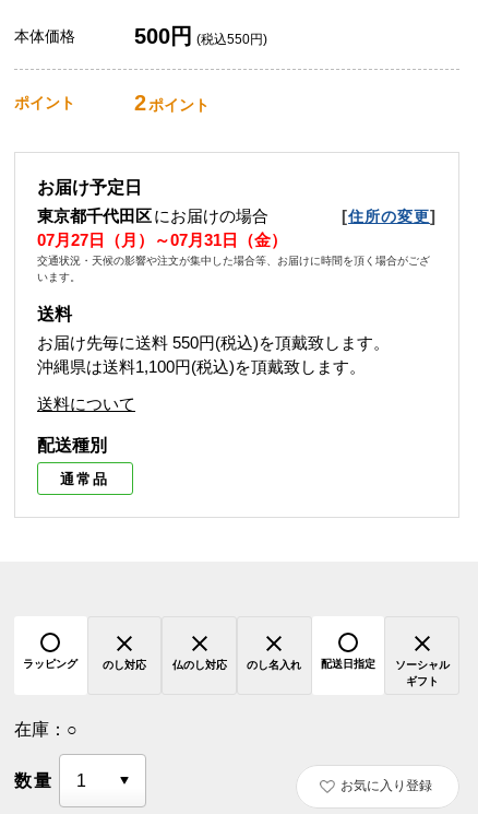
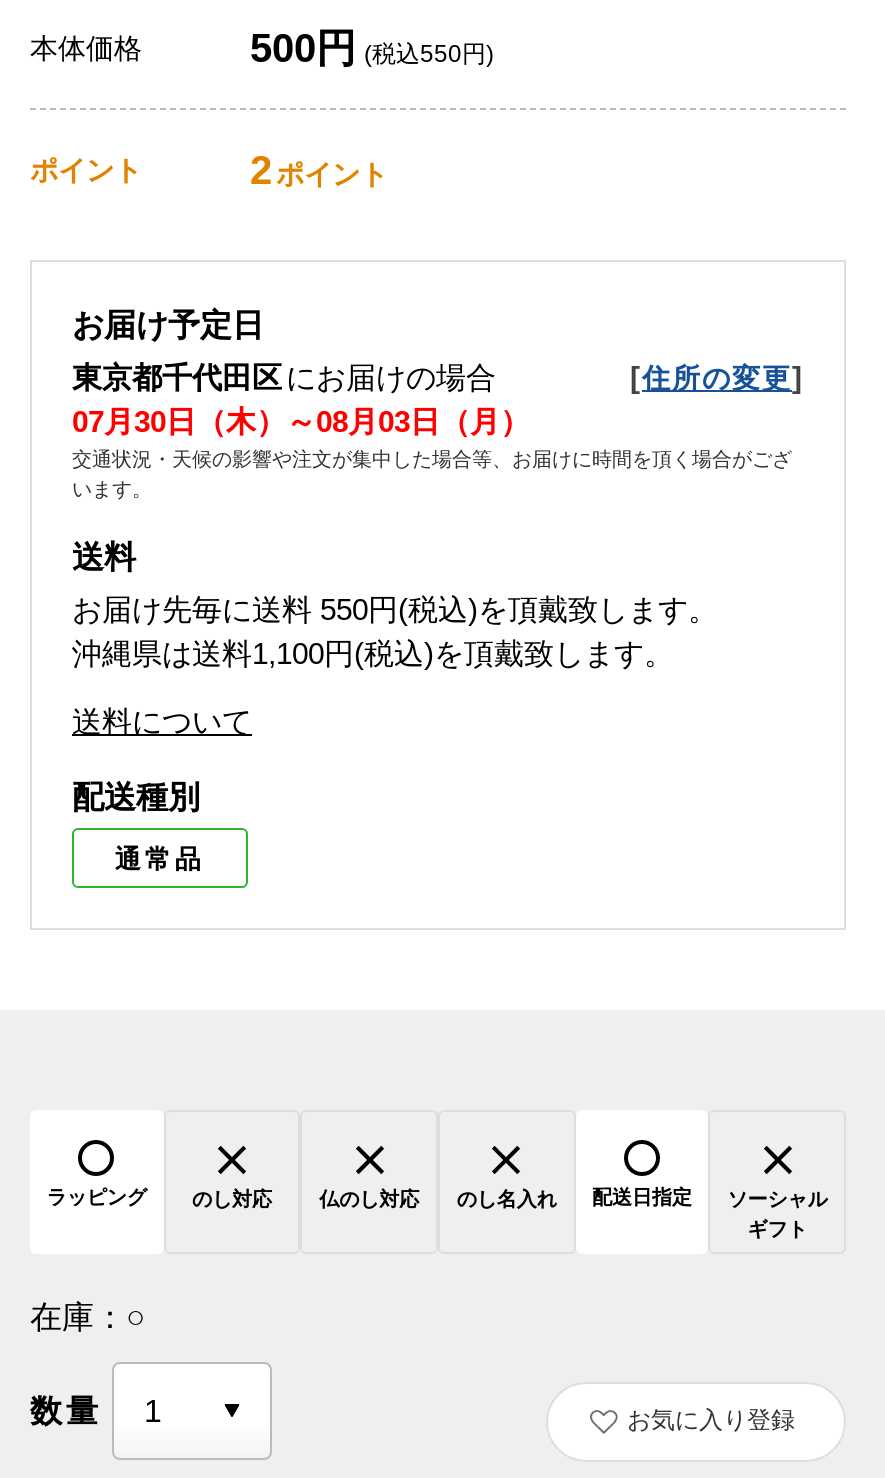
- 07月27日（月）～07月31日（金）
+ 07月30日（木）～08月03日（月）
